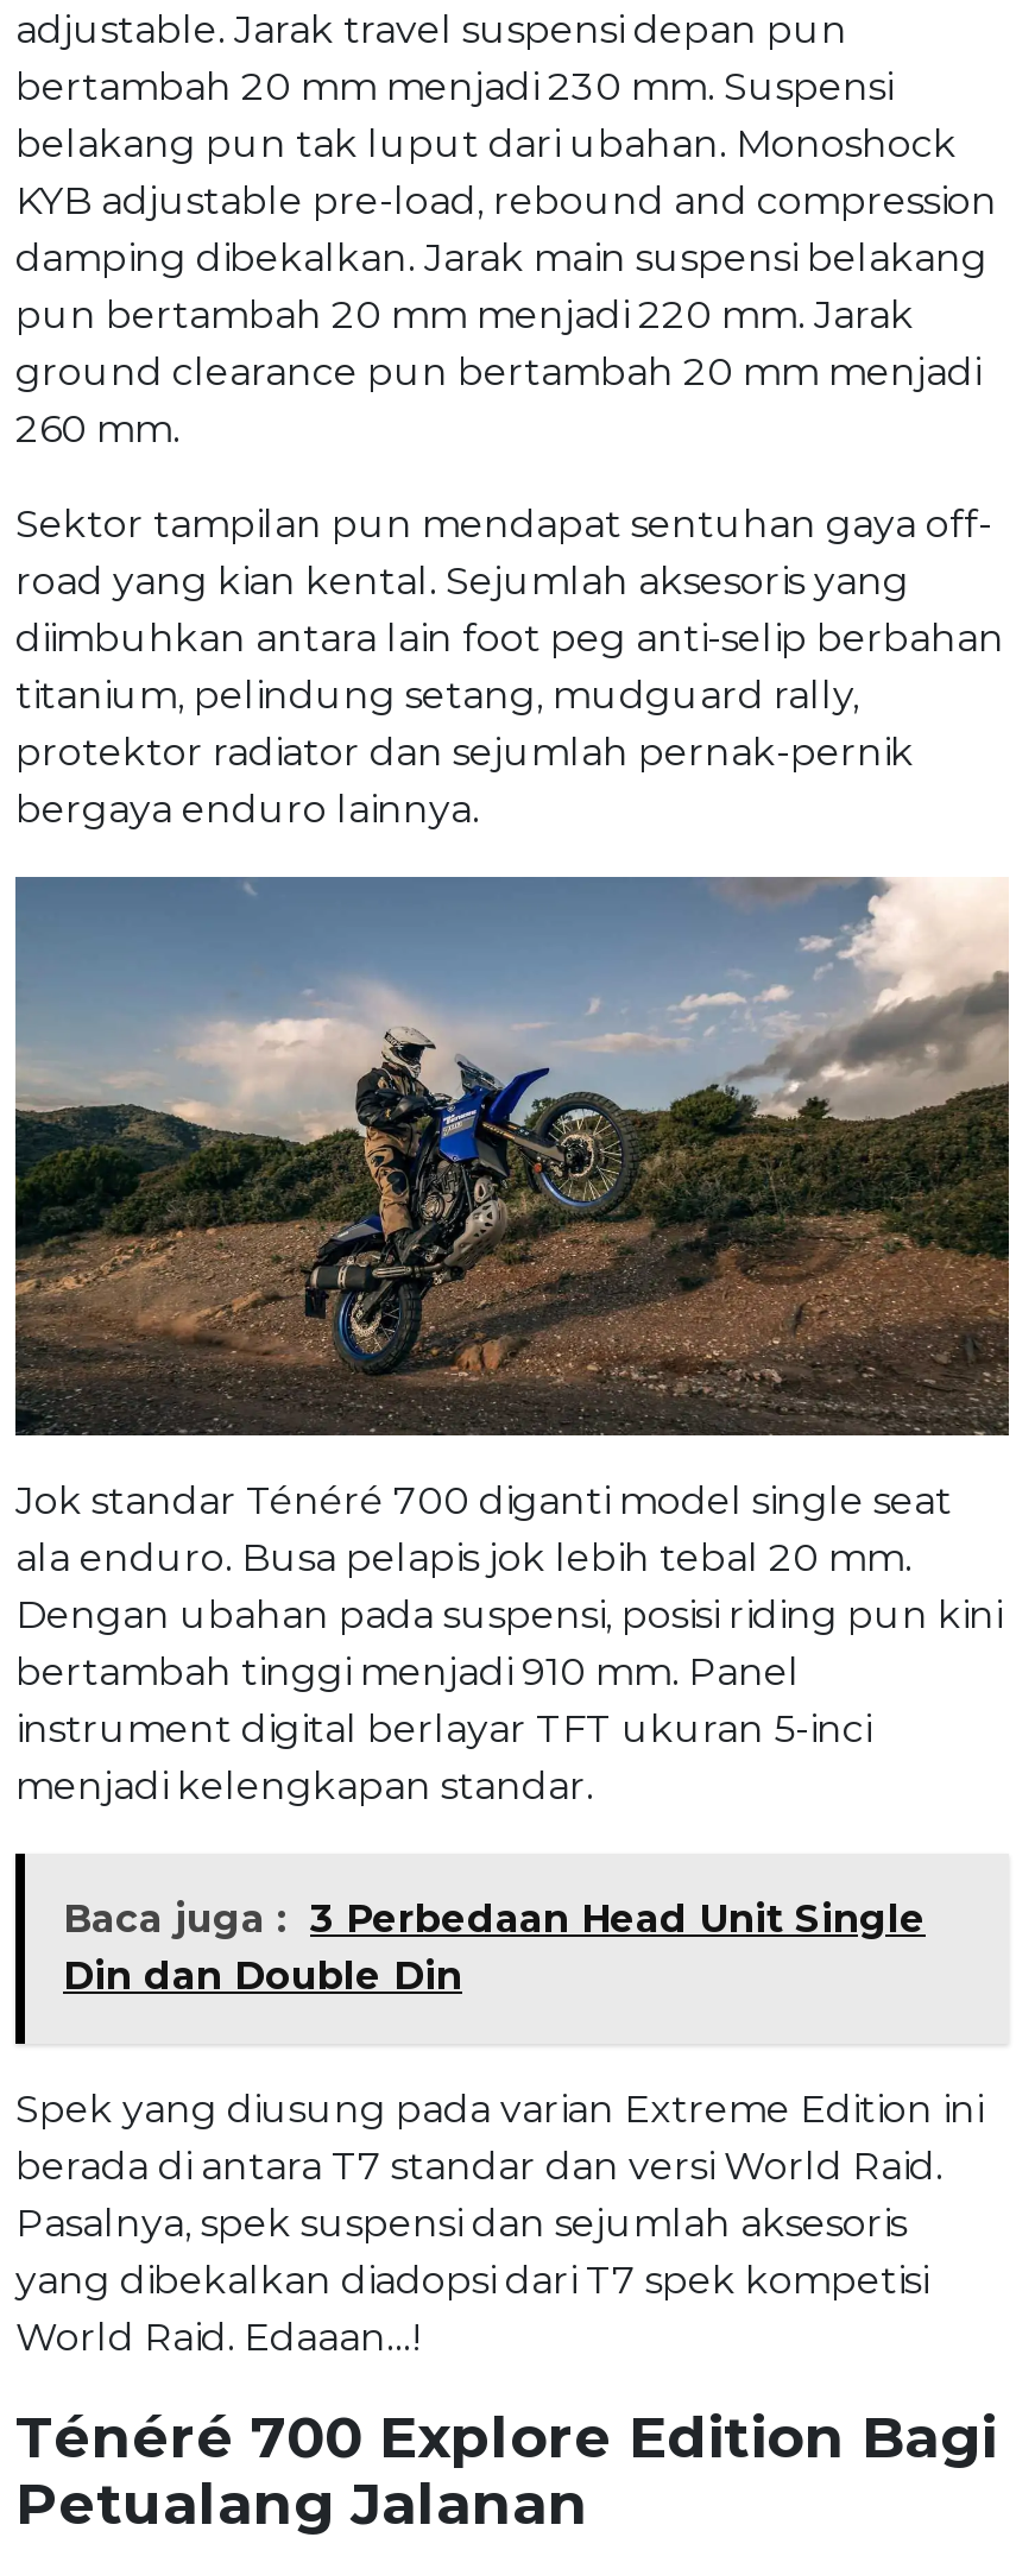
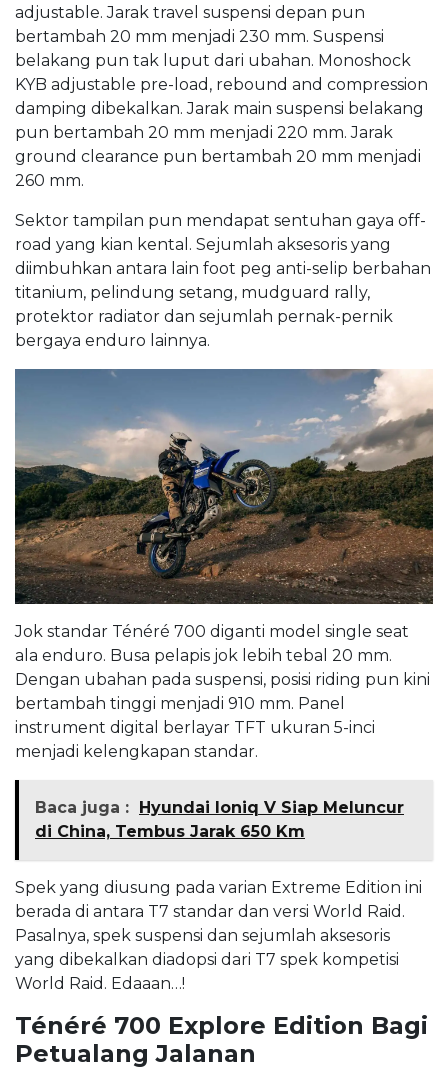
- Baca juga : 3 Perbedaan Head Unit Single
- Din dan Double Din
+ Baca juga : Hyundai Ioniq V Siap Meluncur
+ di China, Tembus Jarak 650 Km
